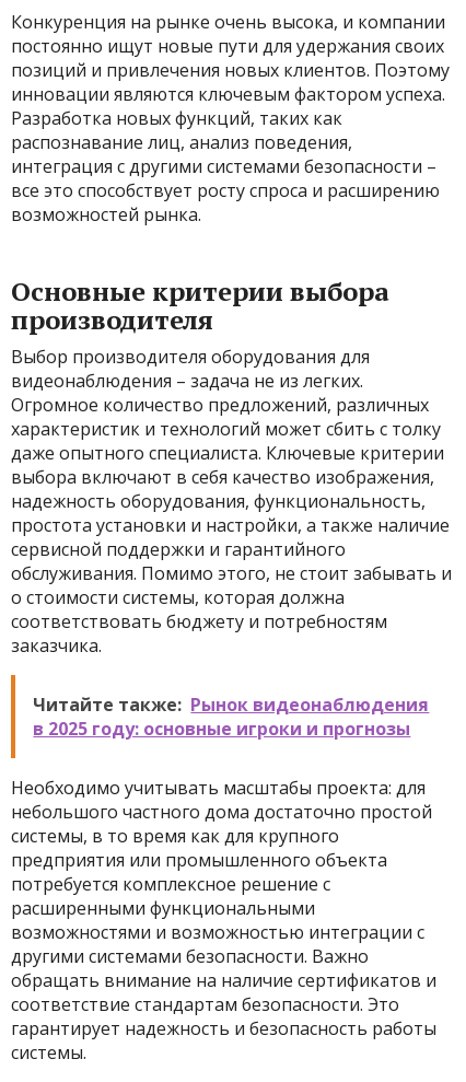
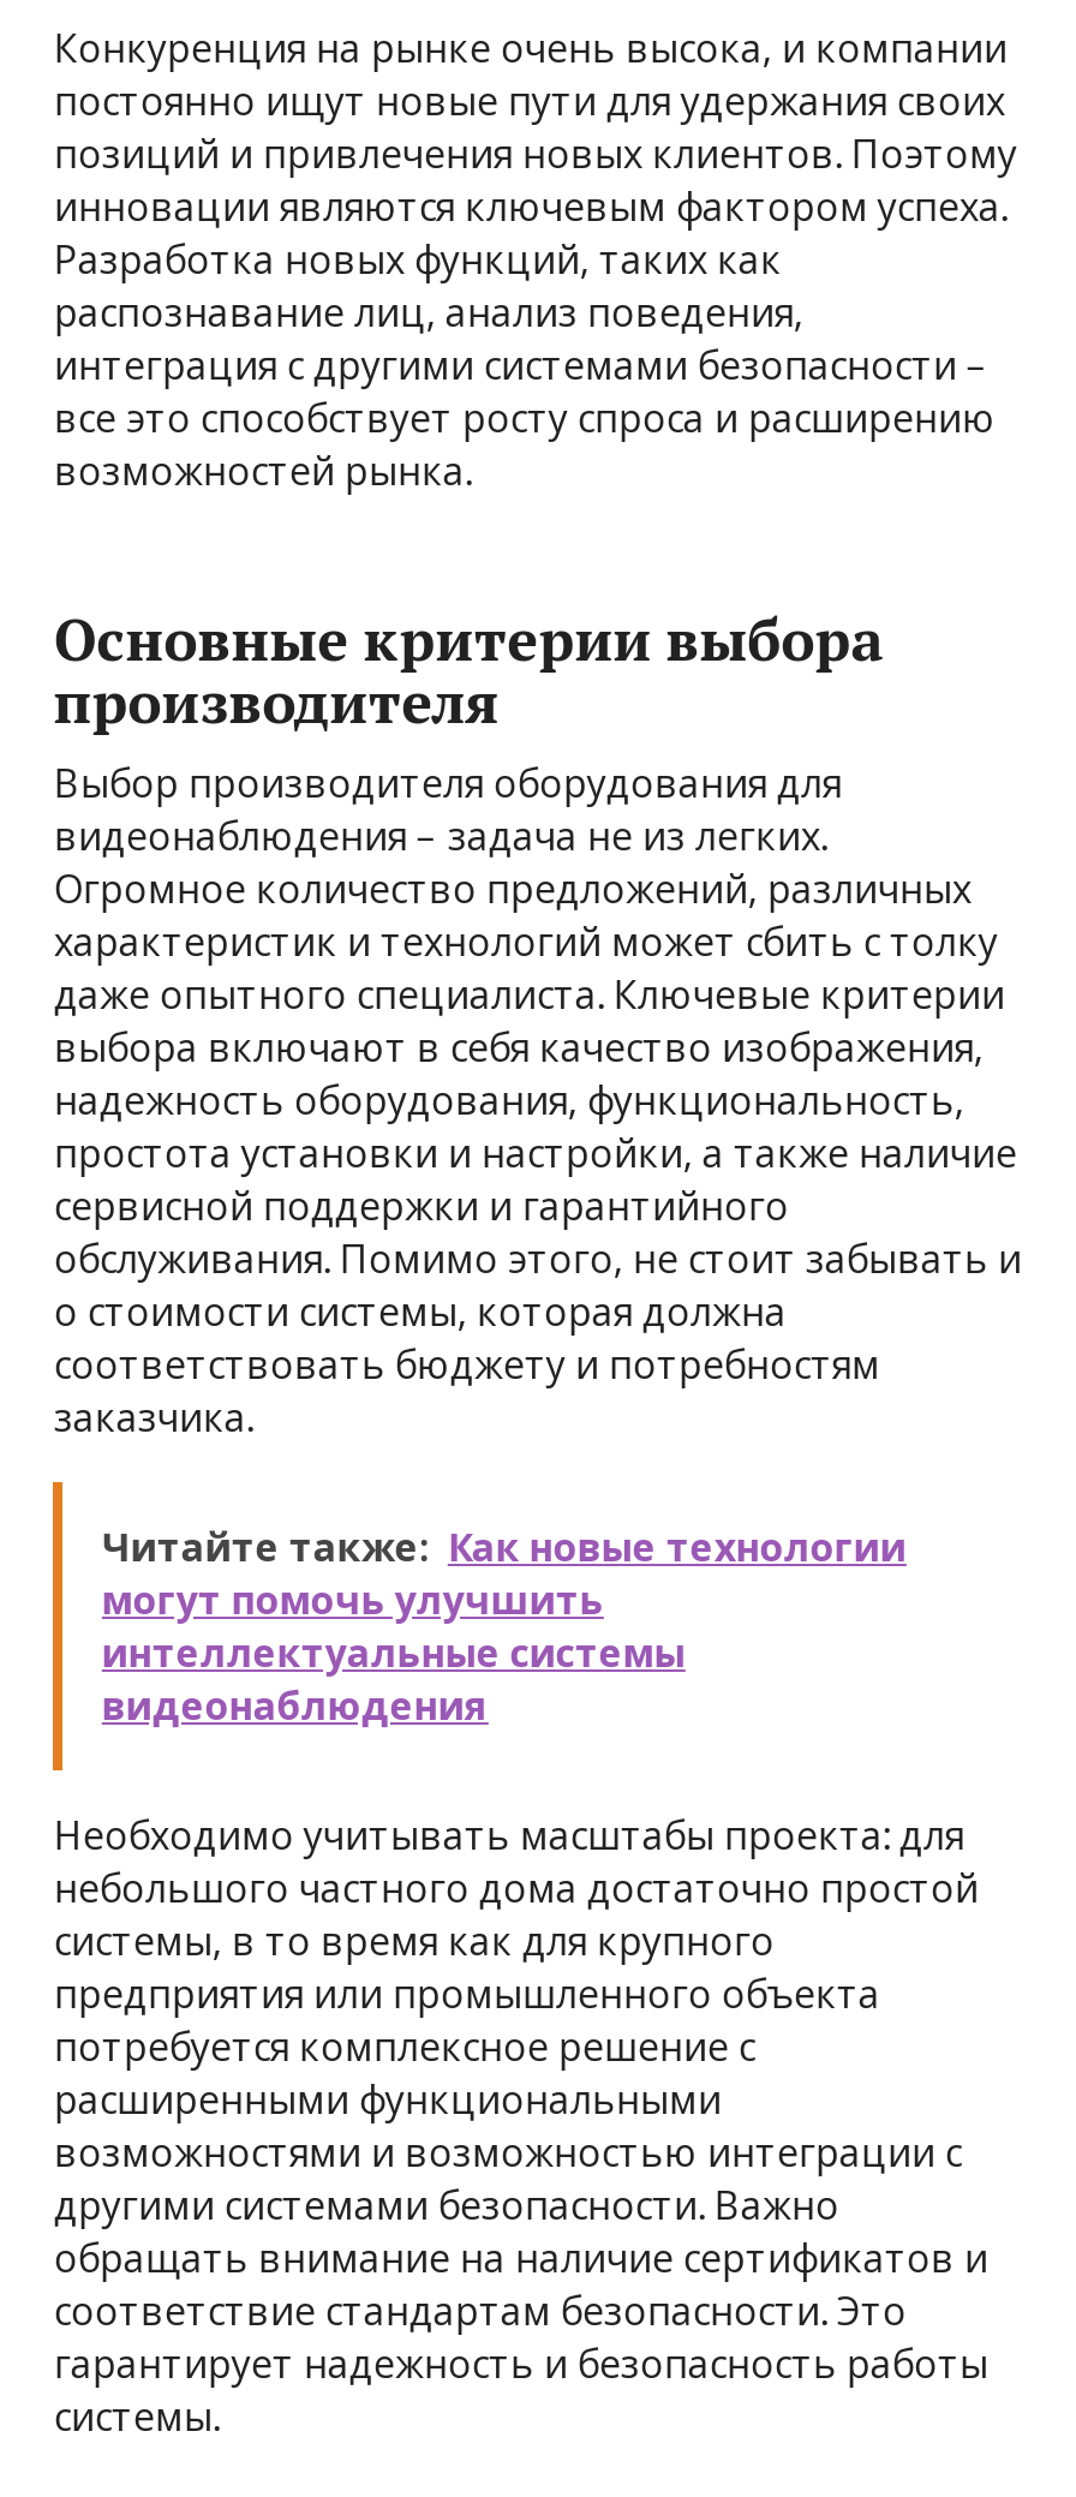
- Читайте также: Рынок видеонаблюдения
- в 2025 году: основные игроки и прогнозы
+ Читайте также: Как новые технологии
+ могут помочь улучшить
+ интеллектуальные системы
+ видеонаблюдения
